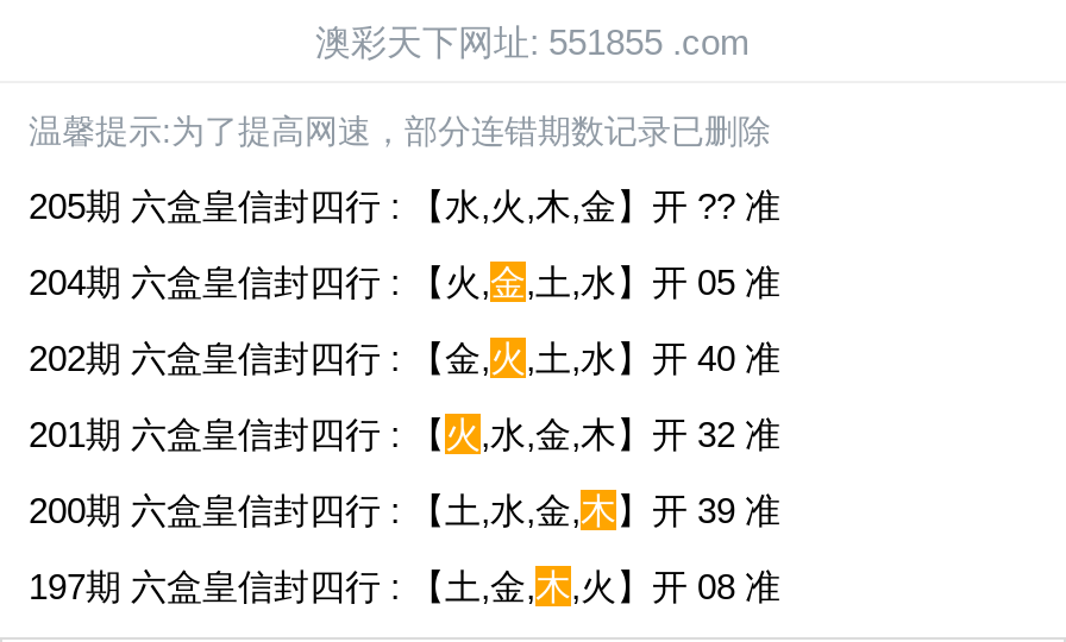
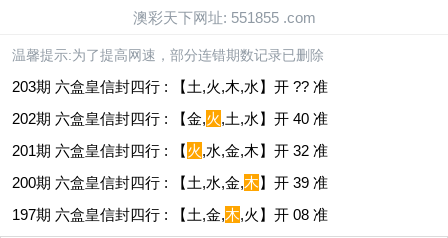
- 205期 六盒皇信封四行 : 【水,火,木,金】开 ?? 准
- 204期 六盒皇信封四行 : 【火,金,土,水】开 05 准
+ 203期 六盒皇信封四行 : 【土,火,木,水】开 ?? 准
